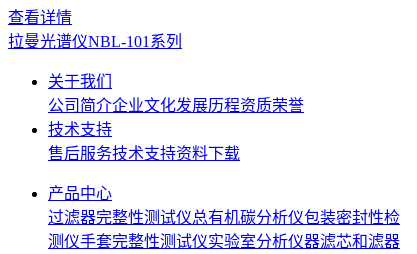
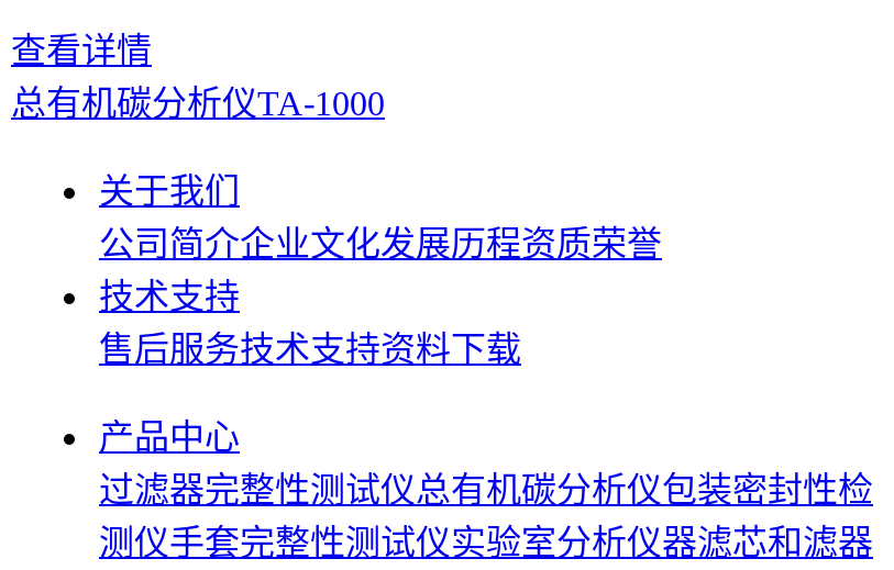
- 拉曼光谱仪NBL-101系列
+ 总有机碳分析仪TA-1000
